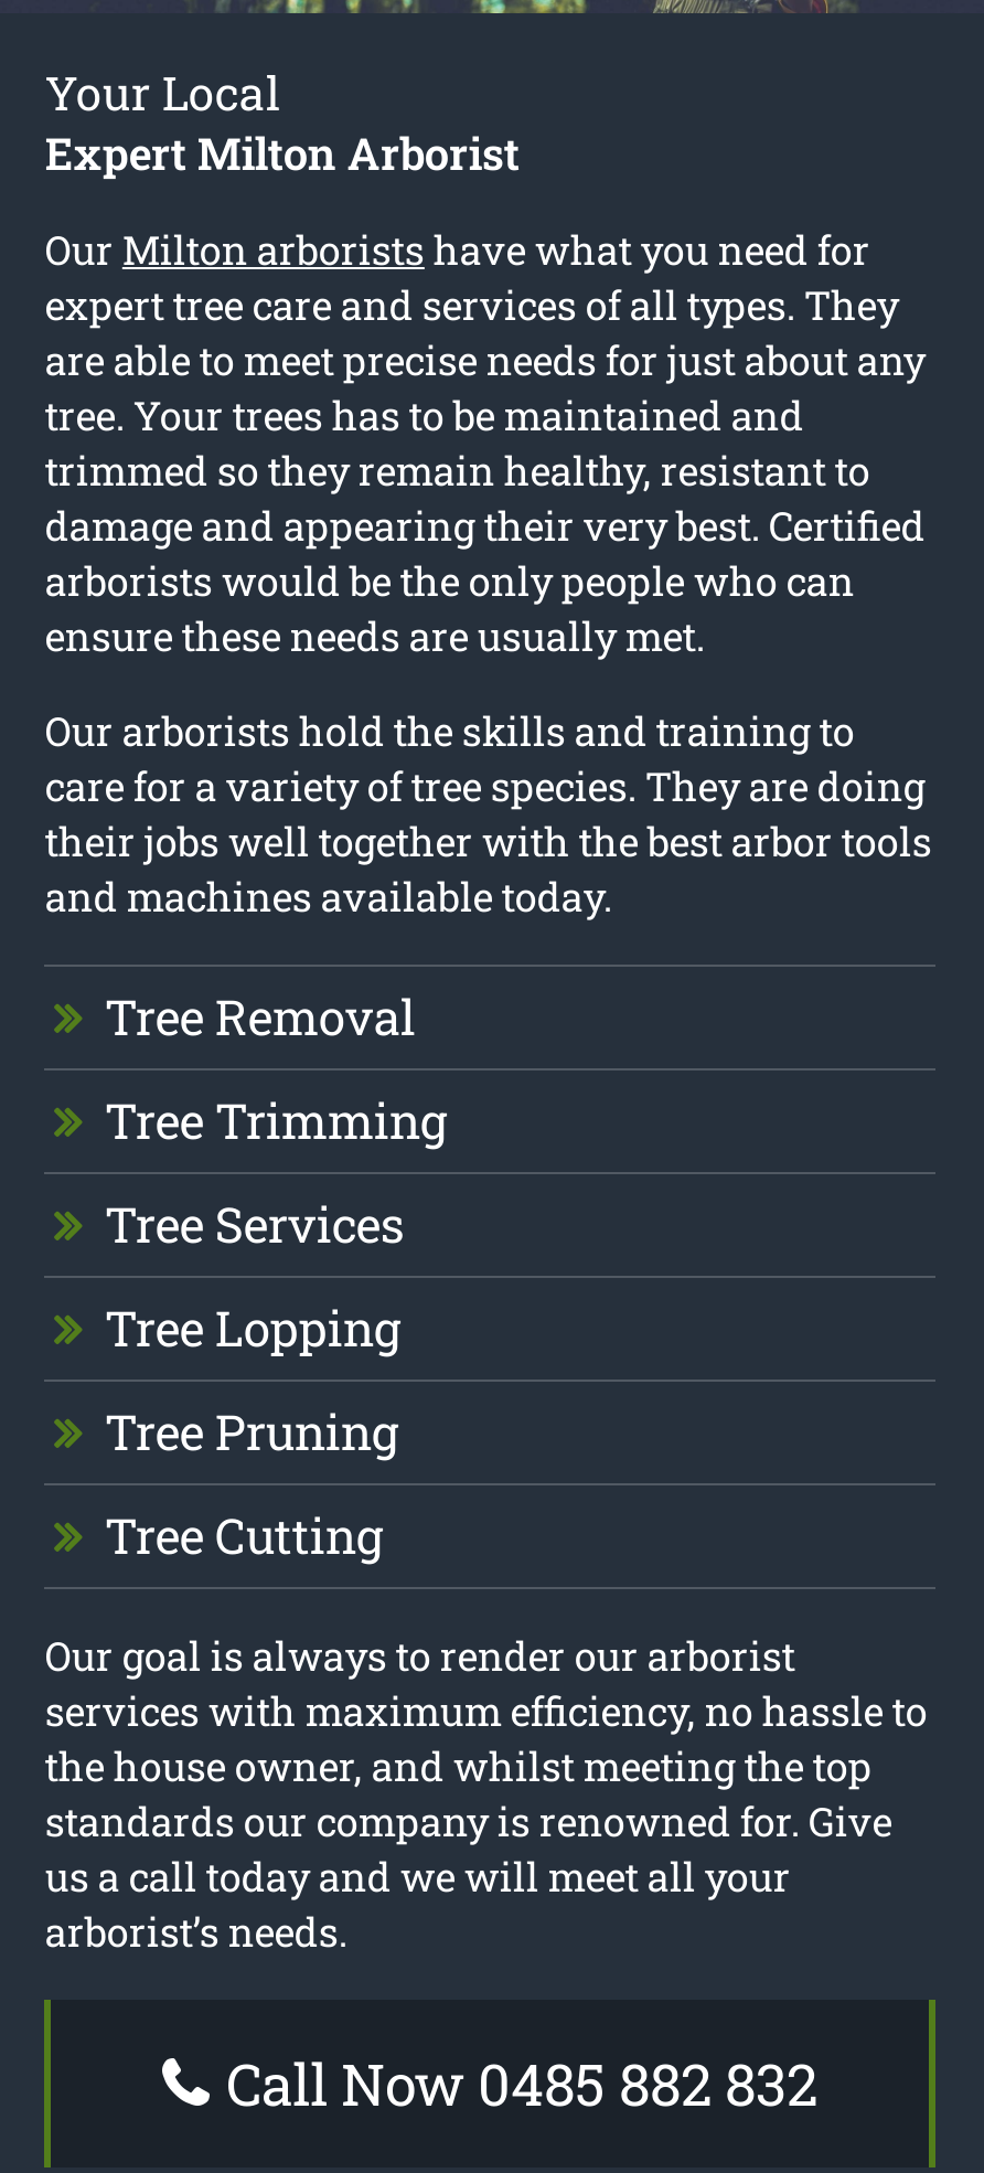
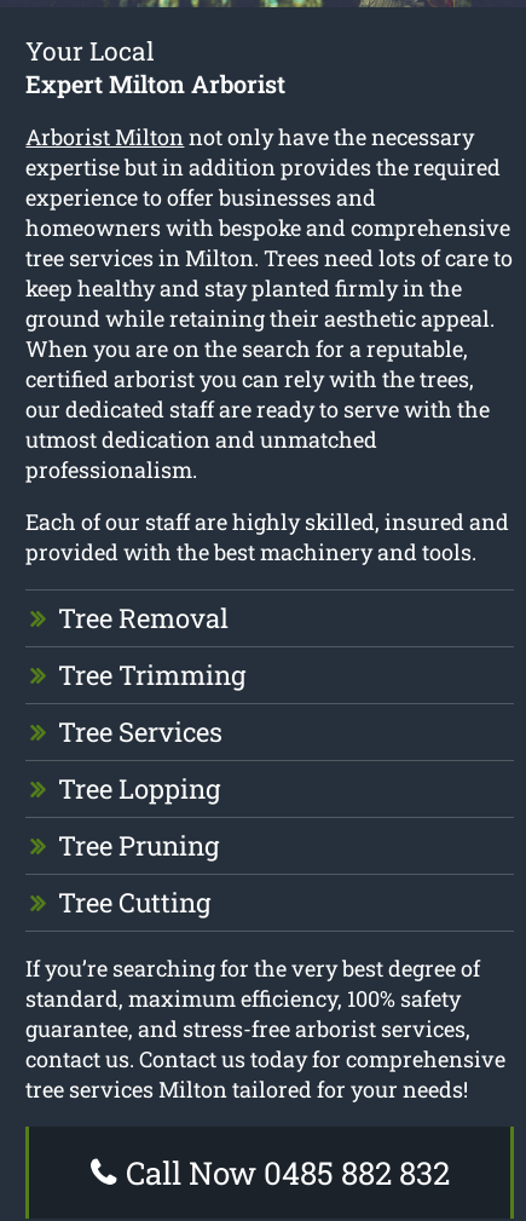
- Our Milton arborists have what you need for
- expert tree care and services of all types. They
- are able to meet precise needs for just about any
- tree. Your trees has to be maintained and
- trimmed so they remain healthy, resistant to
- damage and appearing their very best. Certified
- arborists would be the only people who can
- ensure these needs are usually met.
+ Arborist Milton not only have the necessary
+ expertise but in addition provides the required
+ experience to offer businesses and
+ homeowners with bespoke and comprehensive
+ tree services in Milton. Trees need lots of care to
+ keep healthy and stay planted firmly in the
+ ground while retaining their aesthetic appeal.
+ When you are on the search for a reputable,
+ certified arborist you can rely with the trees,
+ our dedicated staff are ready to serve with the
+ utmost dedication and unmatched
+ professionalism.

- Our arborists hold the skills and training to
- care for a variety of tree species. They are doing
- their jobs well together with the best arbor tools
- and machines available today.
+ Each of our staff are highly skilled, insured and
+ provided with the best machinery and tools.

moved down: Tree Removal | Tree Trimming | Tree Services | Tree Lopping | Tree Pruning | Tree Cutting

- Our goal is always to render our arborist
- services with maximum efficiency, no hassle to
- the house owner, and whilst meeting the top
- standards our company is renowned for. Give
- us a call today and we will meet all your
- arborist’s needs.
+ If you’re searching for the very best degree of
+ standard, maximum efficiency, 100% safety
+ guarantee, and stress-free arborist services,
+ contact us. Contact us today for comprehensive
+ tree services Milton tailored for your needs!
